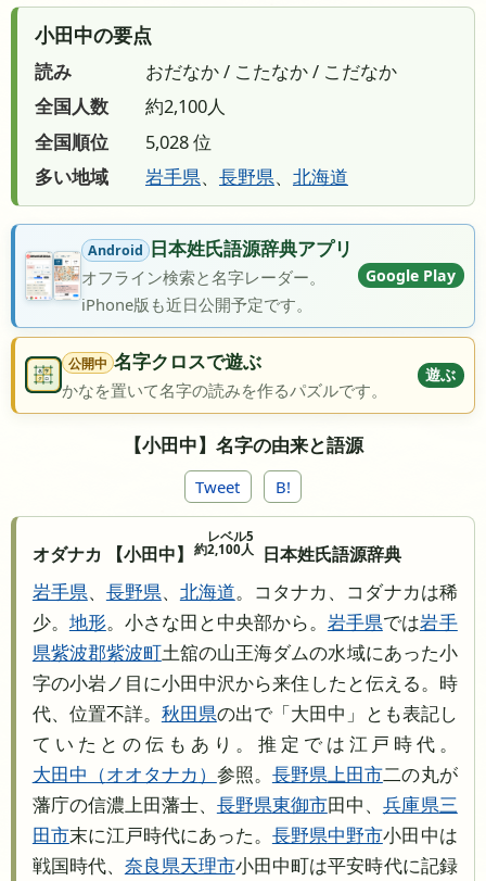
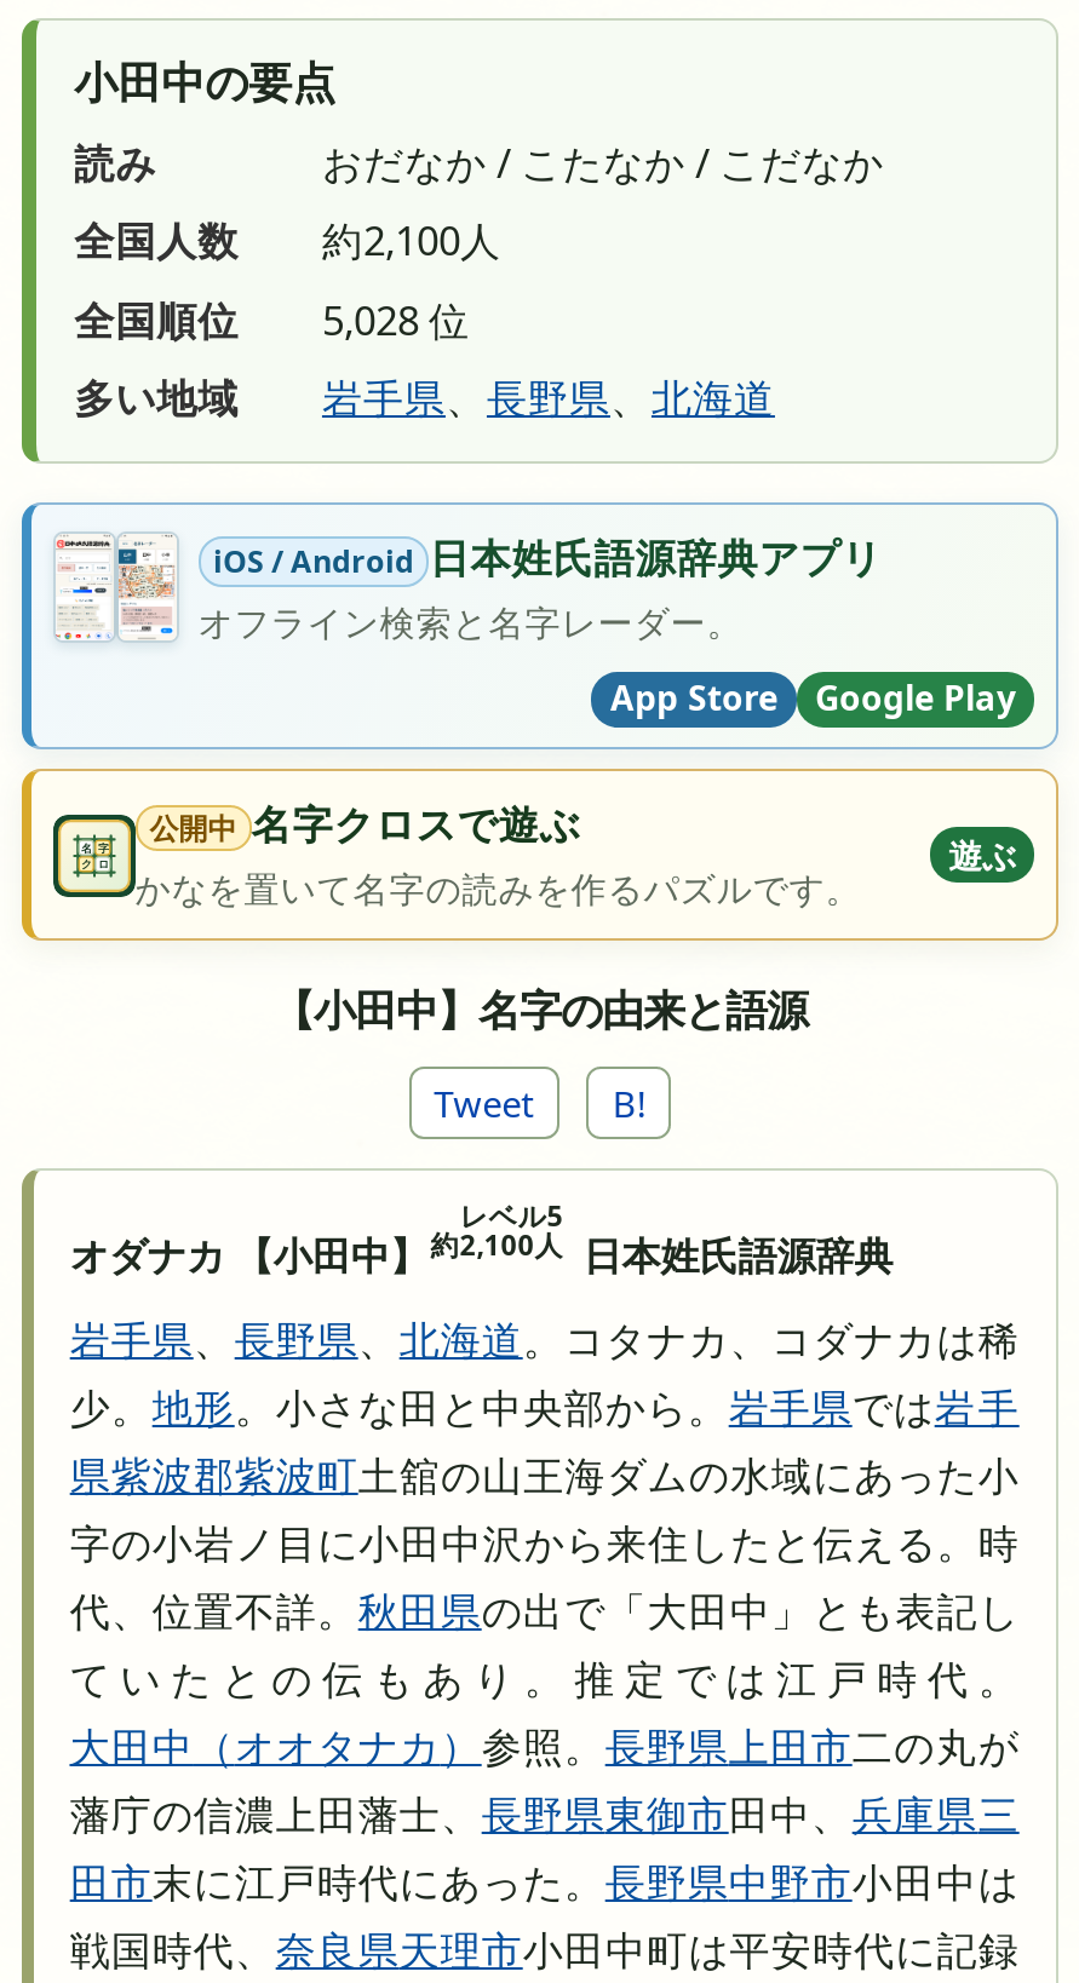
- [image]
- Android 日本姓氏語源辞典アプリ
+ [image]
+ iOS / Android 日本姓氏語源辞典アプリ

moved down: Google Play

- iPhone版も近日公開予定です。
+ App Store
